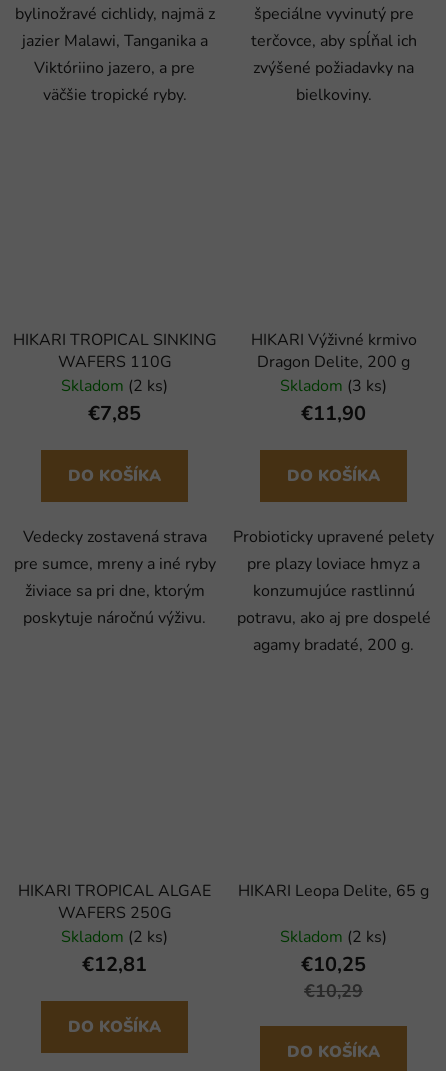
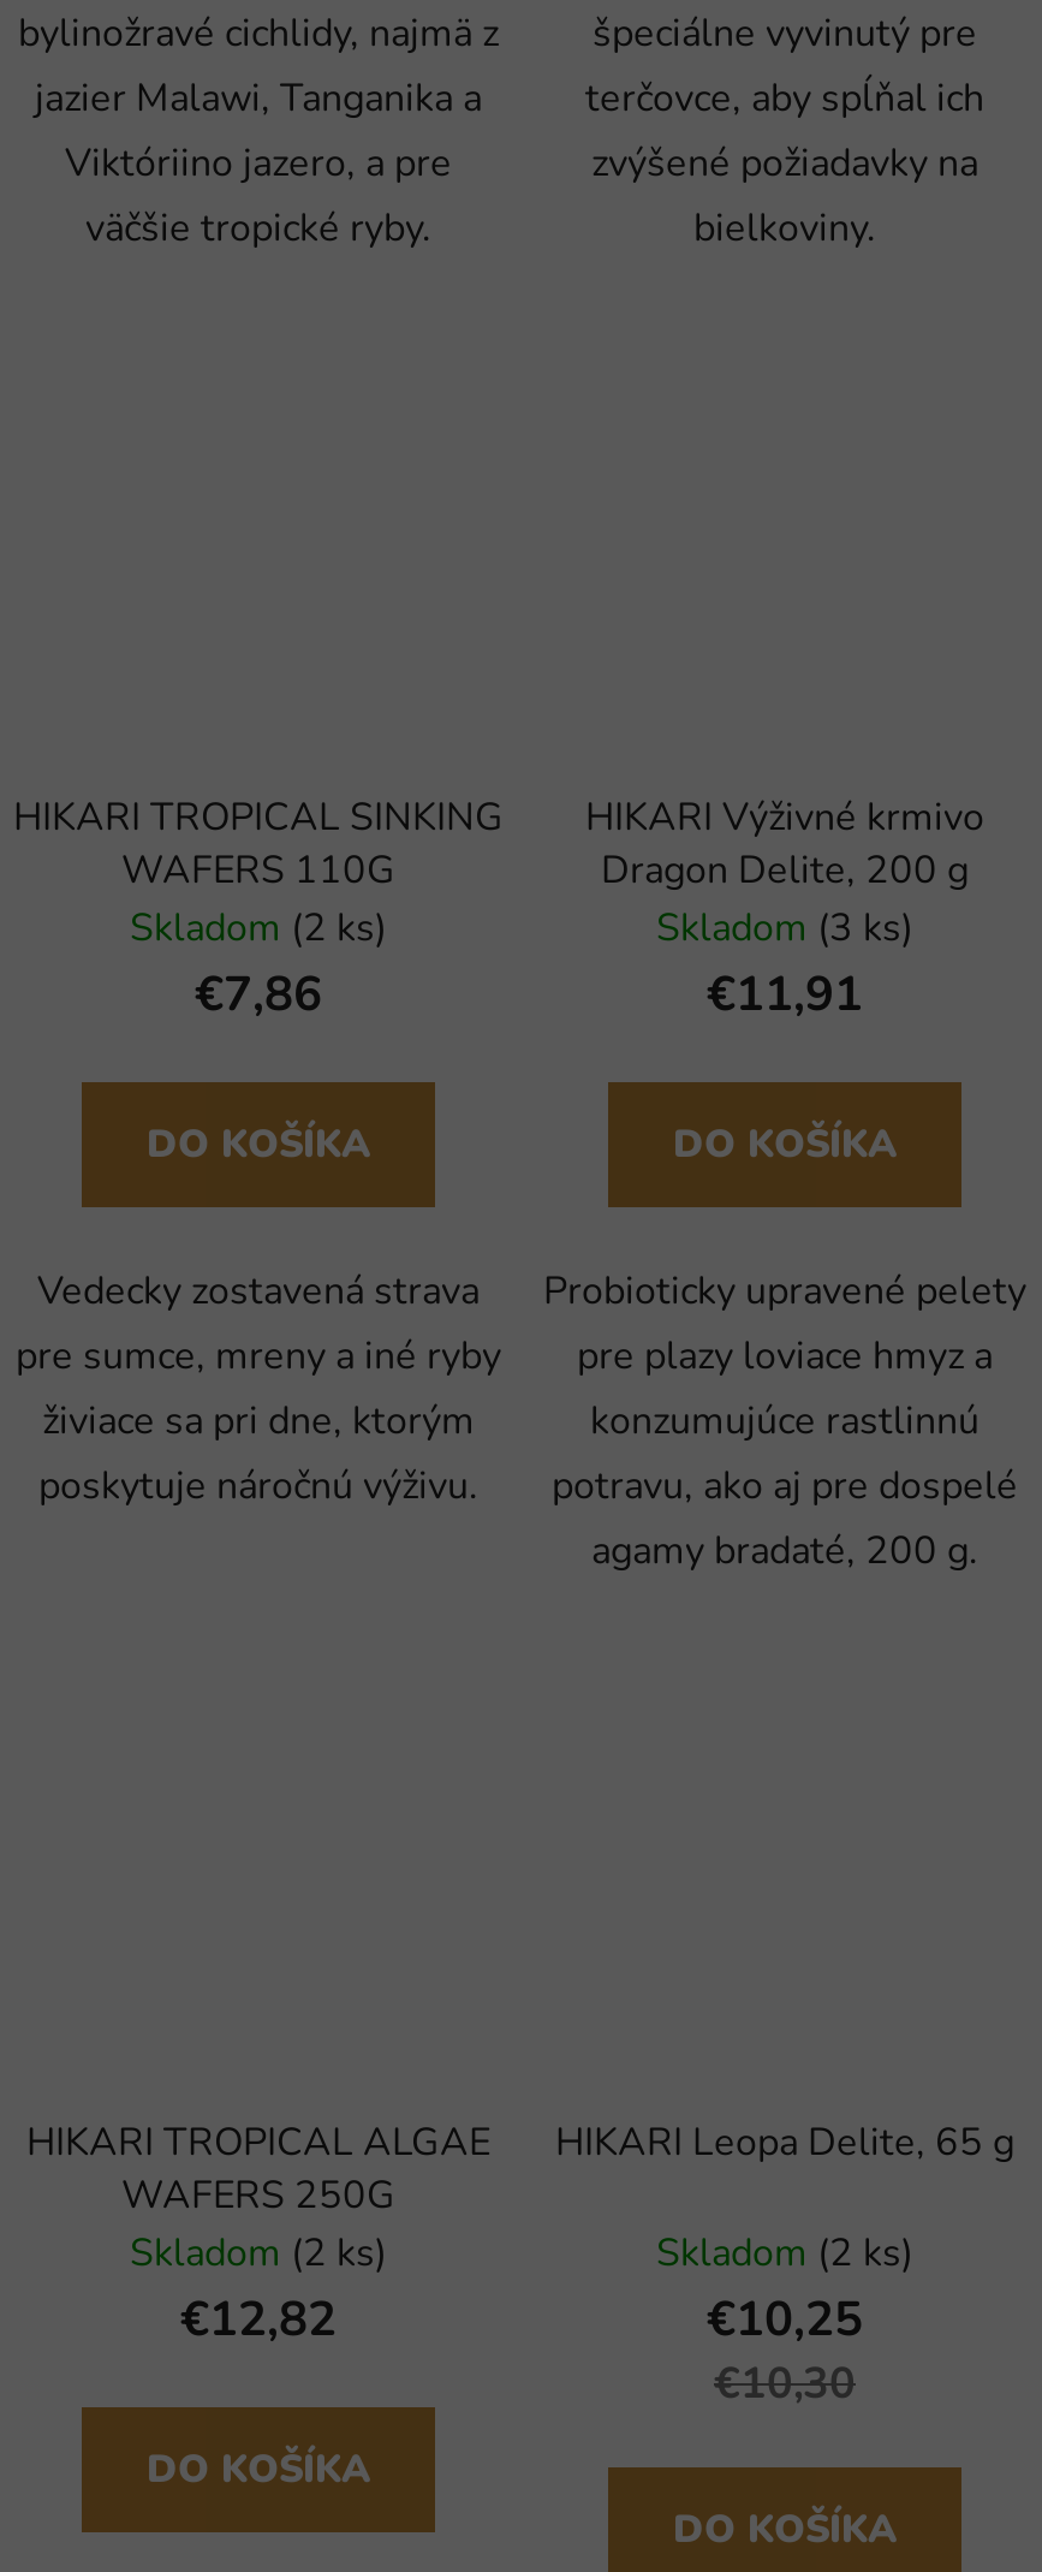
- €7,85
+ €7,86

- €11,90
+ €11,91

- €12,81
+ €12,82

- €10,29
+ €10,30
